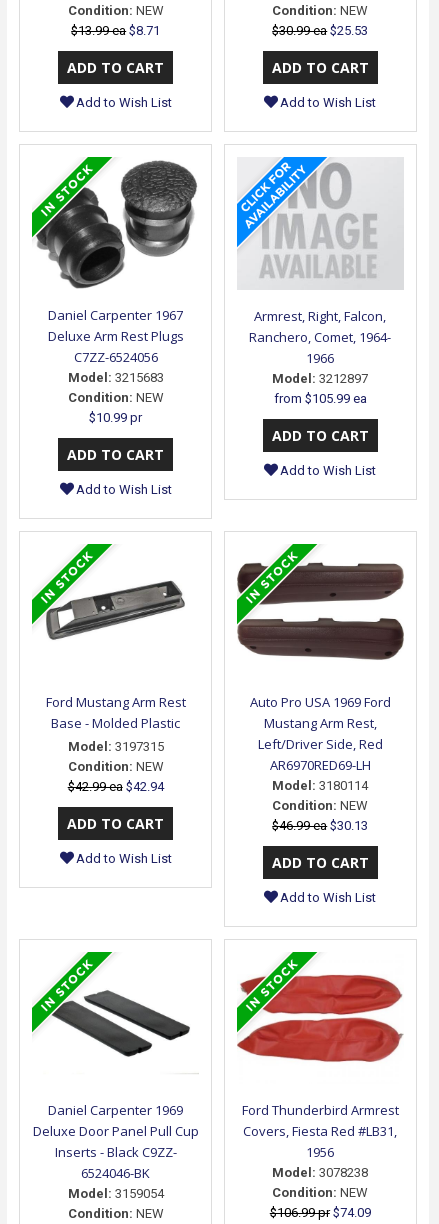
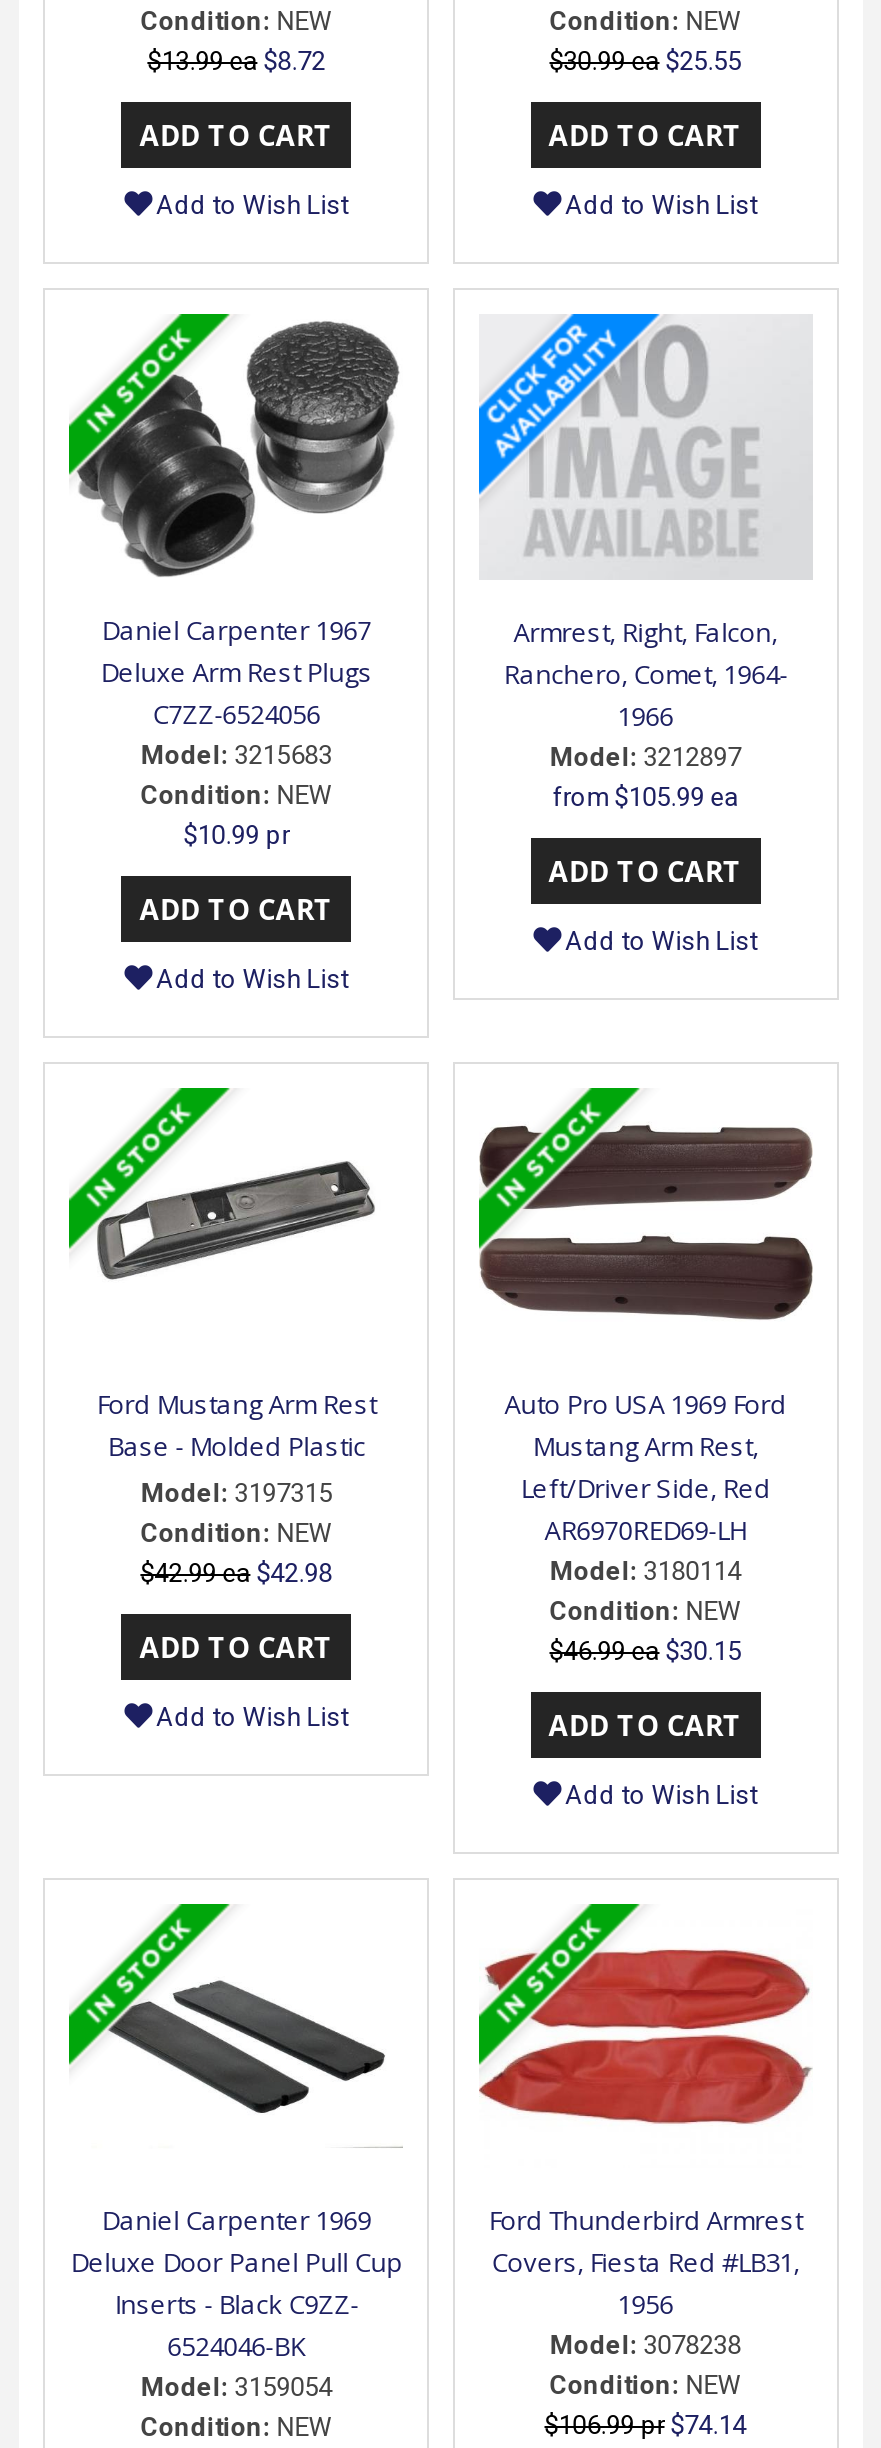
- $13.99 ea $8.71
+ $13.99 ea $8.72

- $30.99 ea $25.53
+ $30.99 ea $25.55

- $42.99 ea $42.94
+ $42.99 ea $42.98

- $46.99 ea $30.13
+ $46.99 ea $30.15

- $106.99 pr $74.09
+ $106.99 pr $74.14
